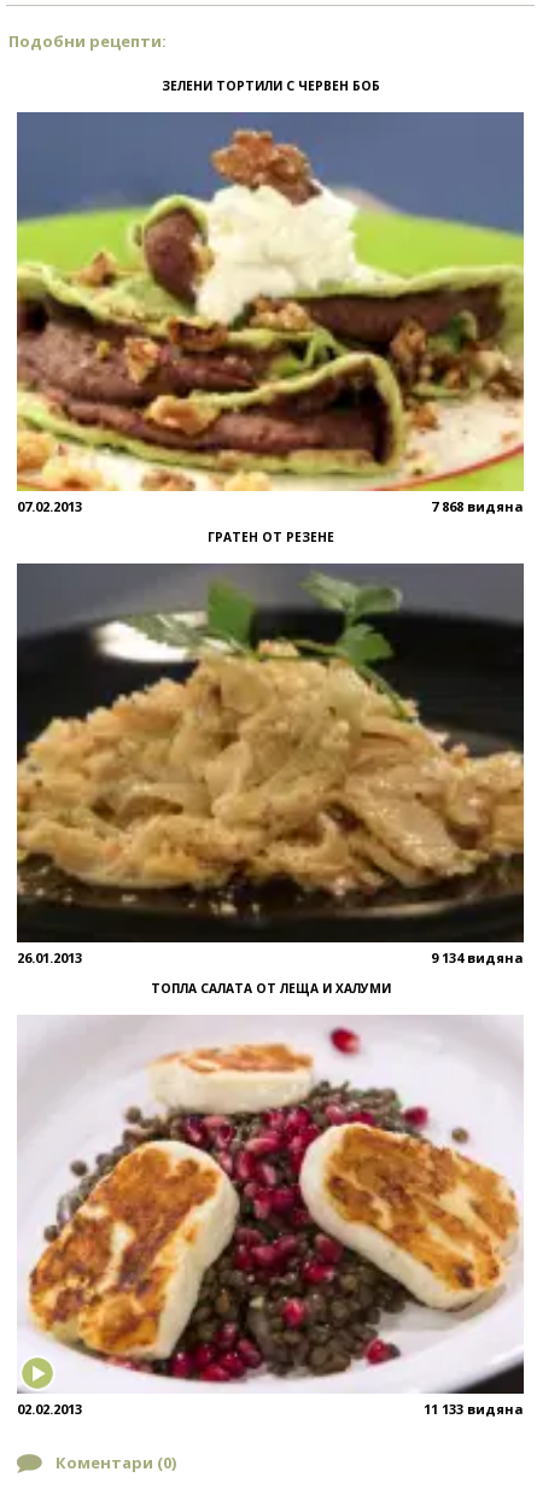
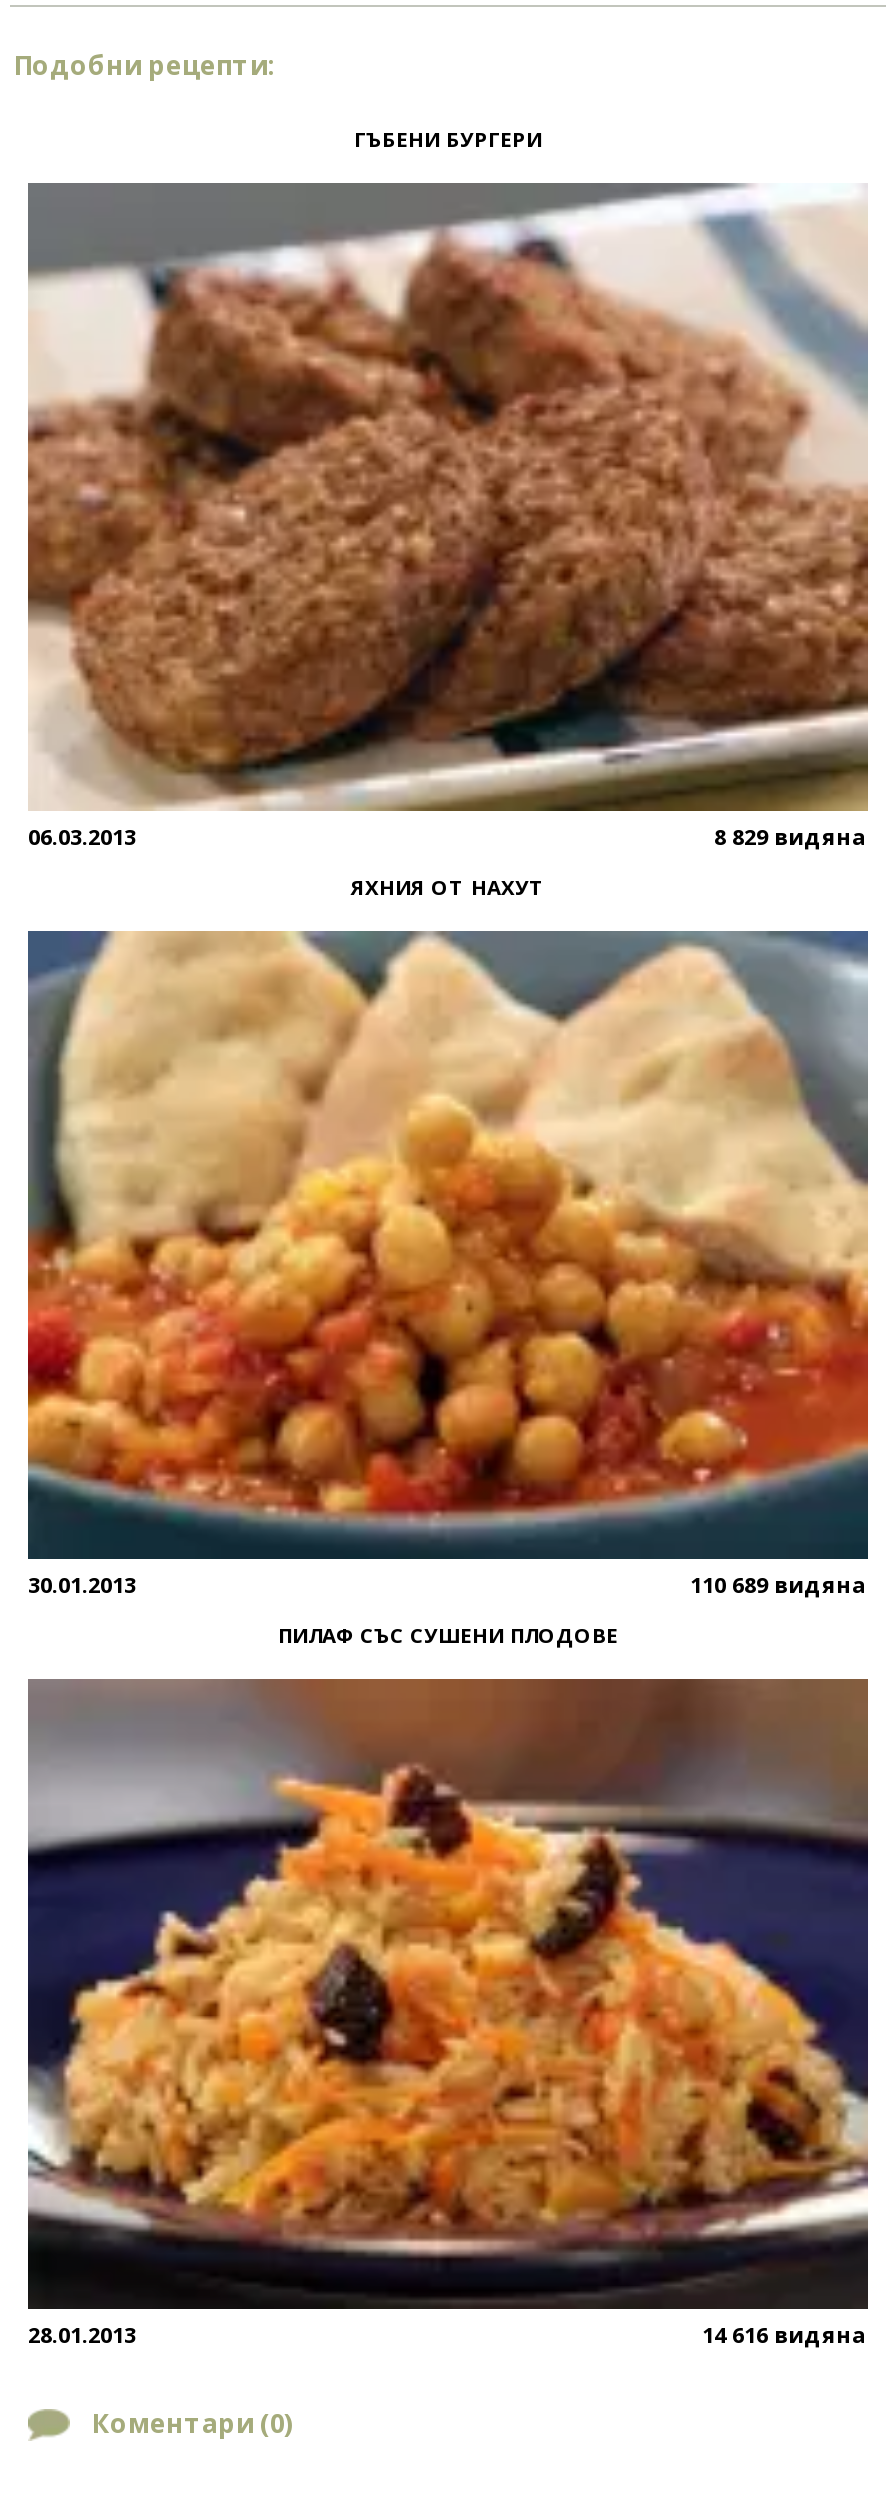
- ЗЕЛЕНИ ТОРТИЛИ С ЧЕРВЕН БОБ
+ ГЪБЕНИ БУРГЕРИ

- [image]
- 07.02.2013
- 7 868 видяна
+ [image]
+ 06.03.2013
+ 8 829 видяна

- ГРАТЕН ОТ РЕЗЕНЕ
+ ЯХНИЯ ОТ НАХУТ

- [image]
- 26.01.2013
- 9 134 видяна
+ [image]
+ 30.01.2013
+ 110 689 видяна

- ТОПЛА САЛАТА ОТ ЛЕЩА И ХАЛУМИ
+ ПИЛАФ СЪС СУШЕНИ ПЛОДОВЕ

- [image]
- 02.02.2013
- 11 133 видяна
+ [image]
+ 28.01.2013
+ 14 616 видяна
